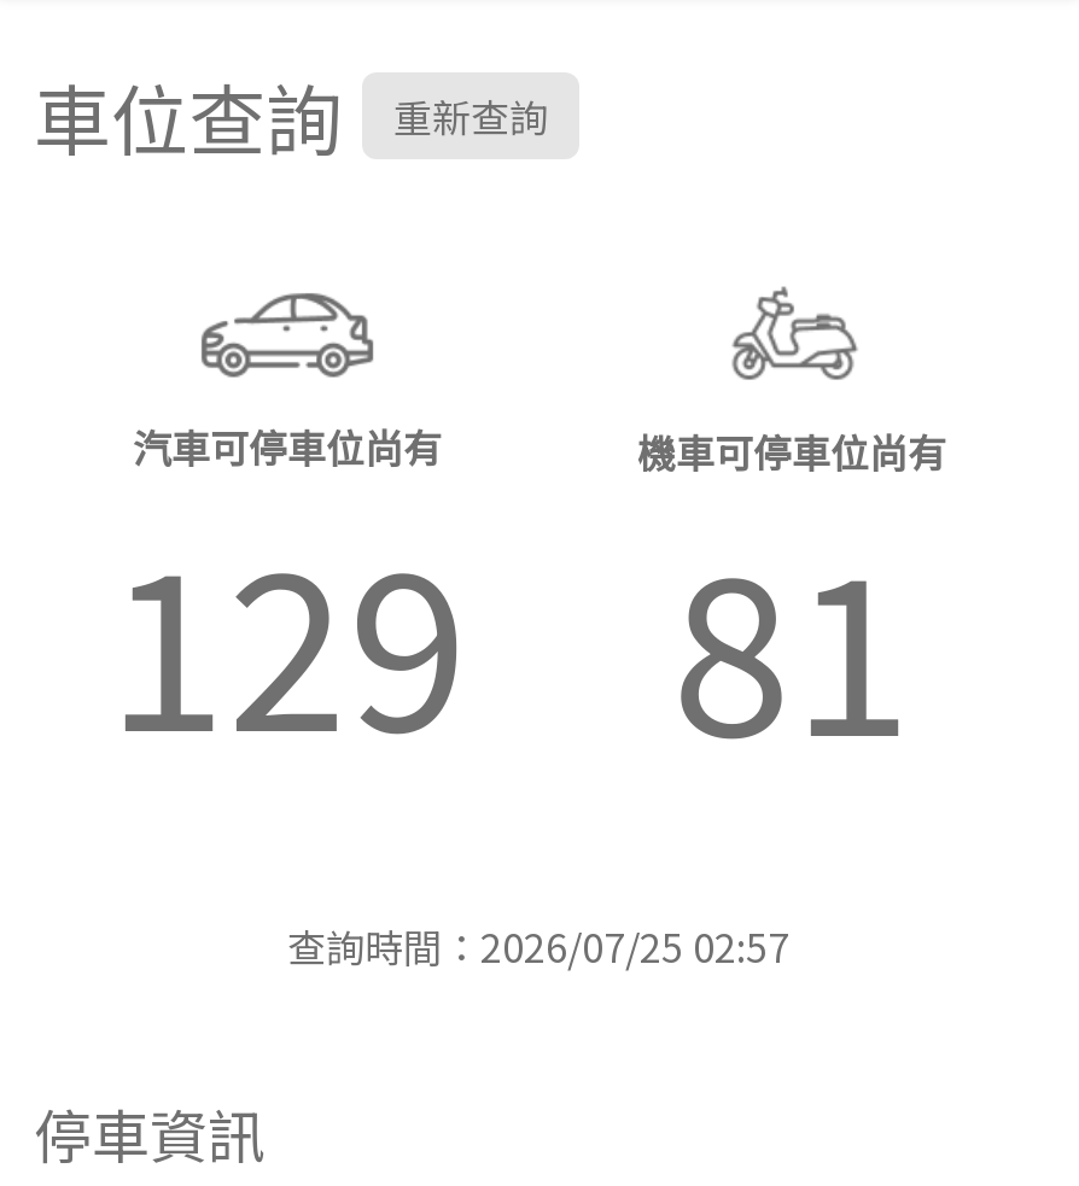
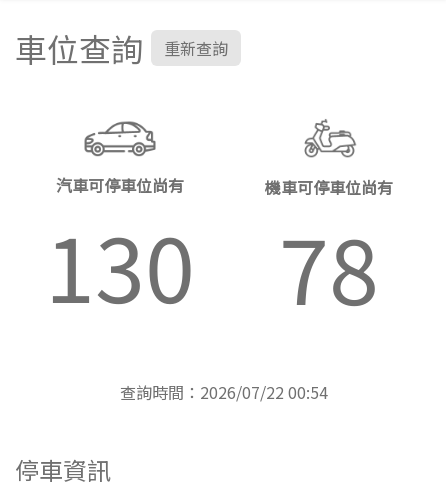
- 129
+ 130

- 81
+ 78

- 查詢時間：2026/07/25 02:57
+ 查詢時間：2026/07/22 00:54
